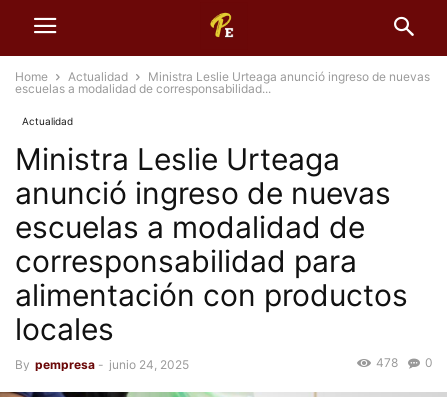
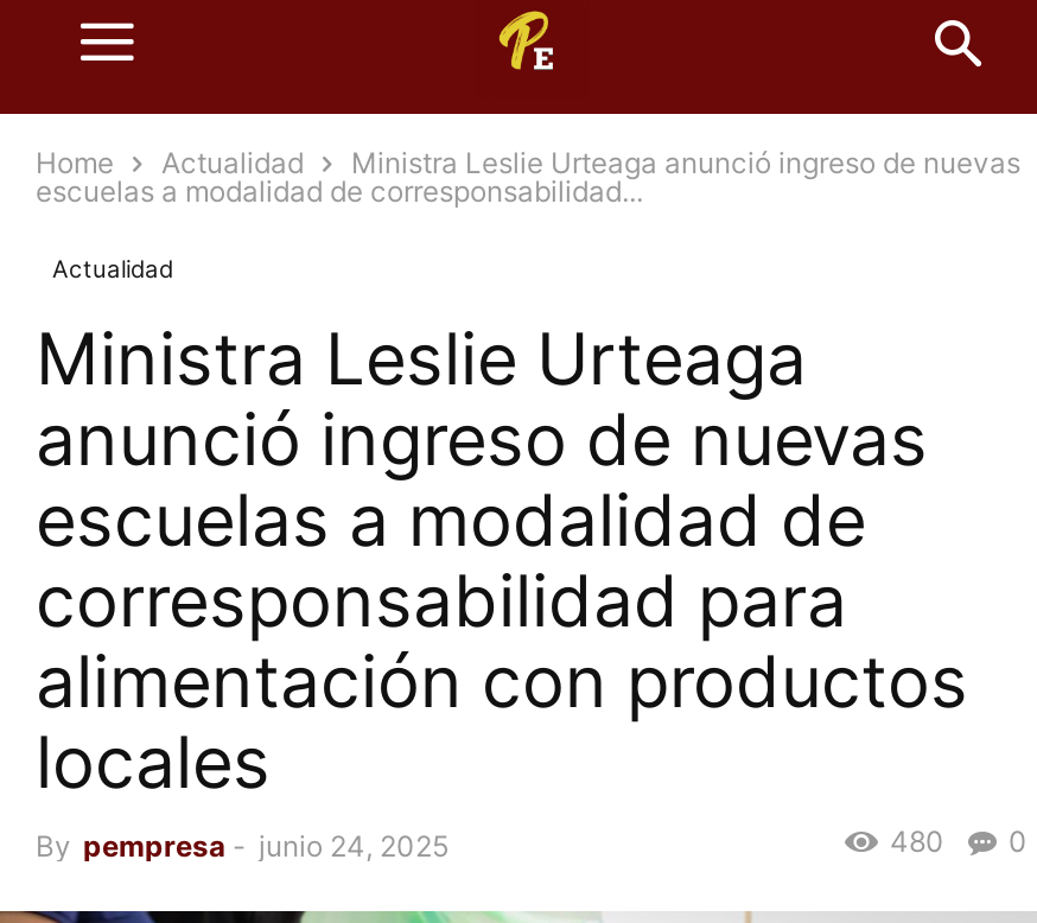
- 478 0
+ 480 0
